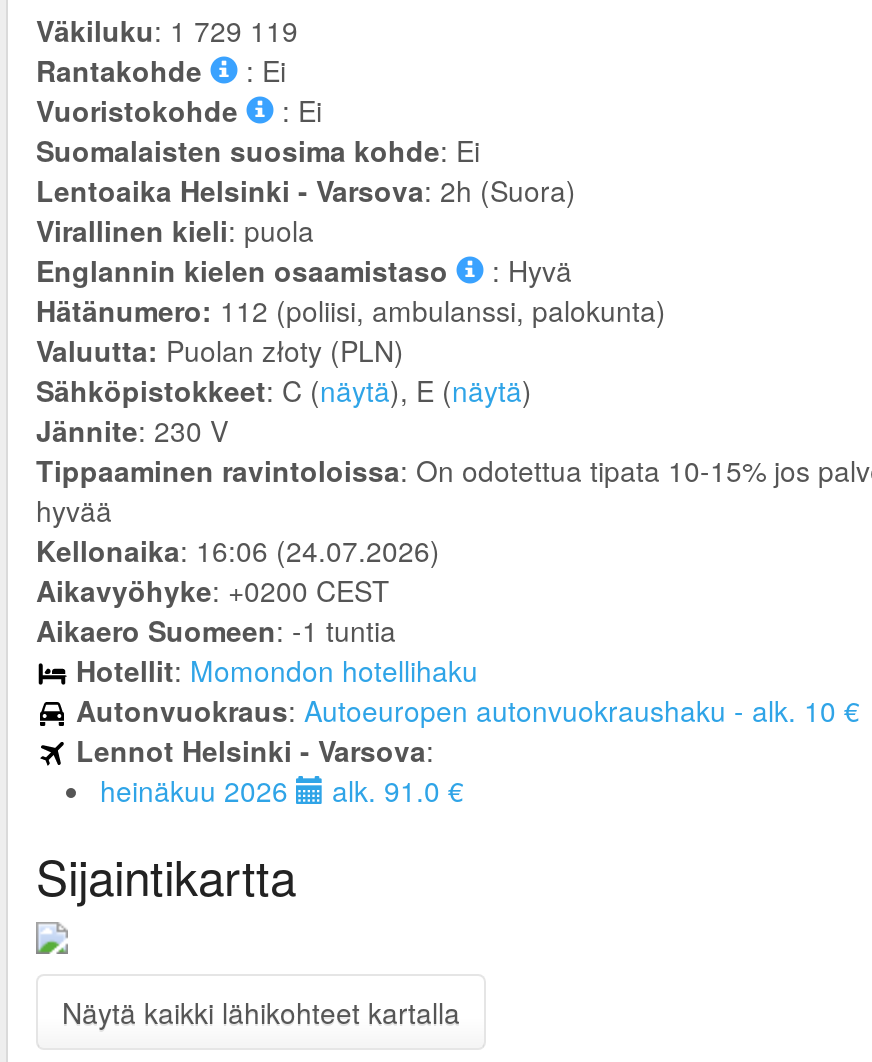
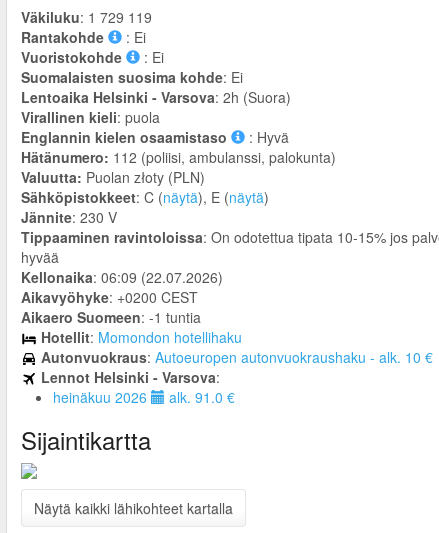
- Kellonaika: 16:06 (24.07.2026)
+ Kellonaika: 06:09 (22.07.2026)
